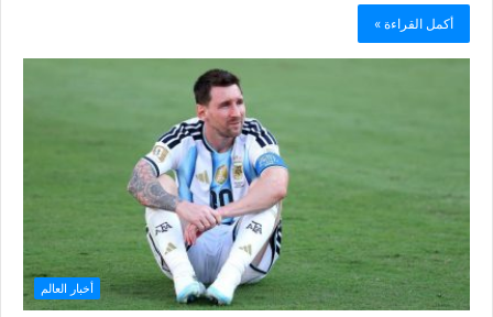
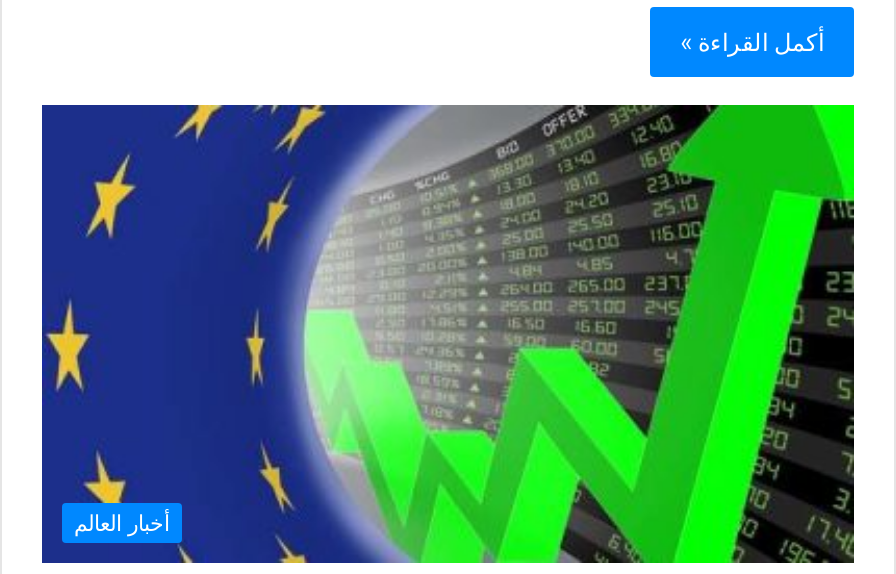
- [image]
+ [image]
